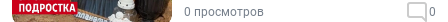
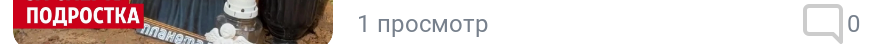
- 0 просмотров
+ 1 просмотр
